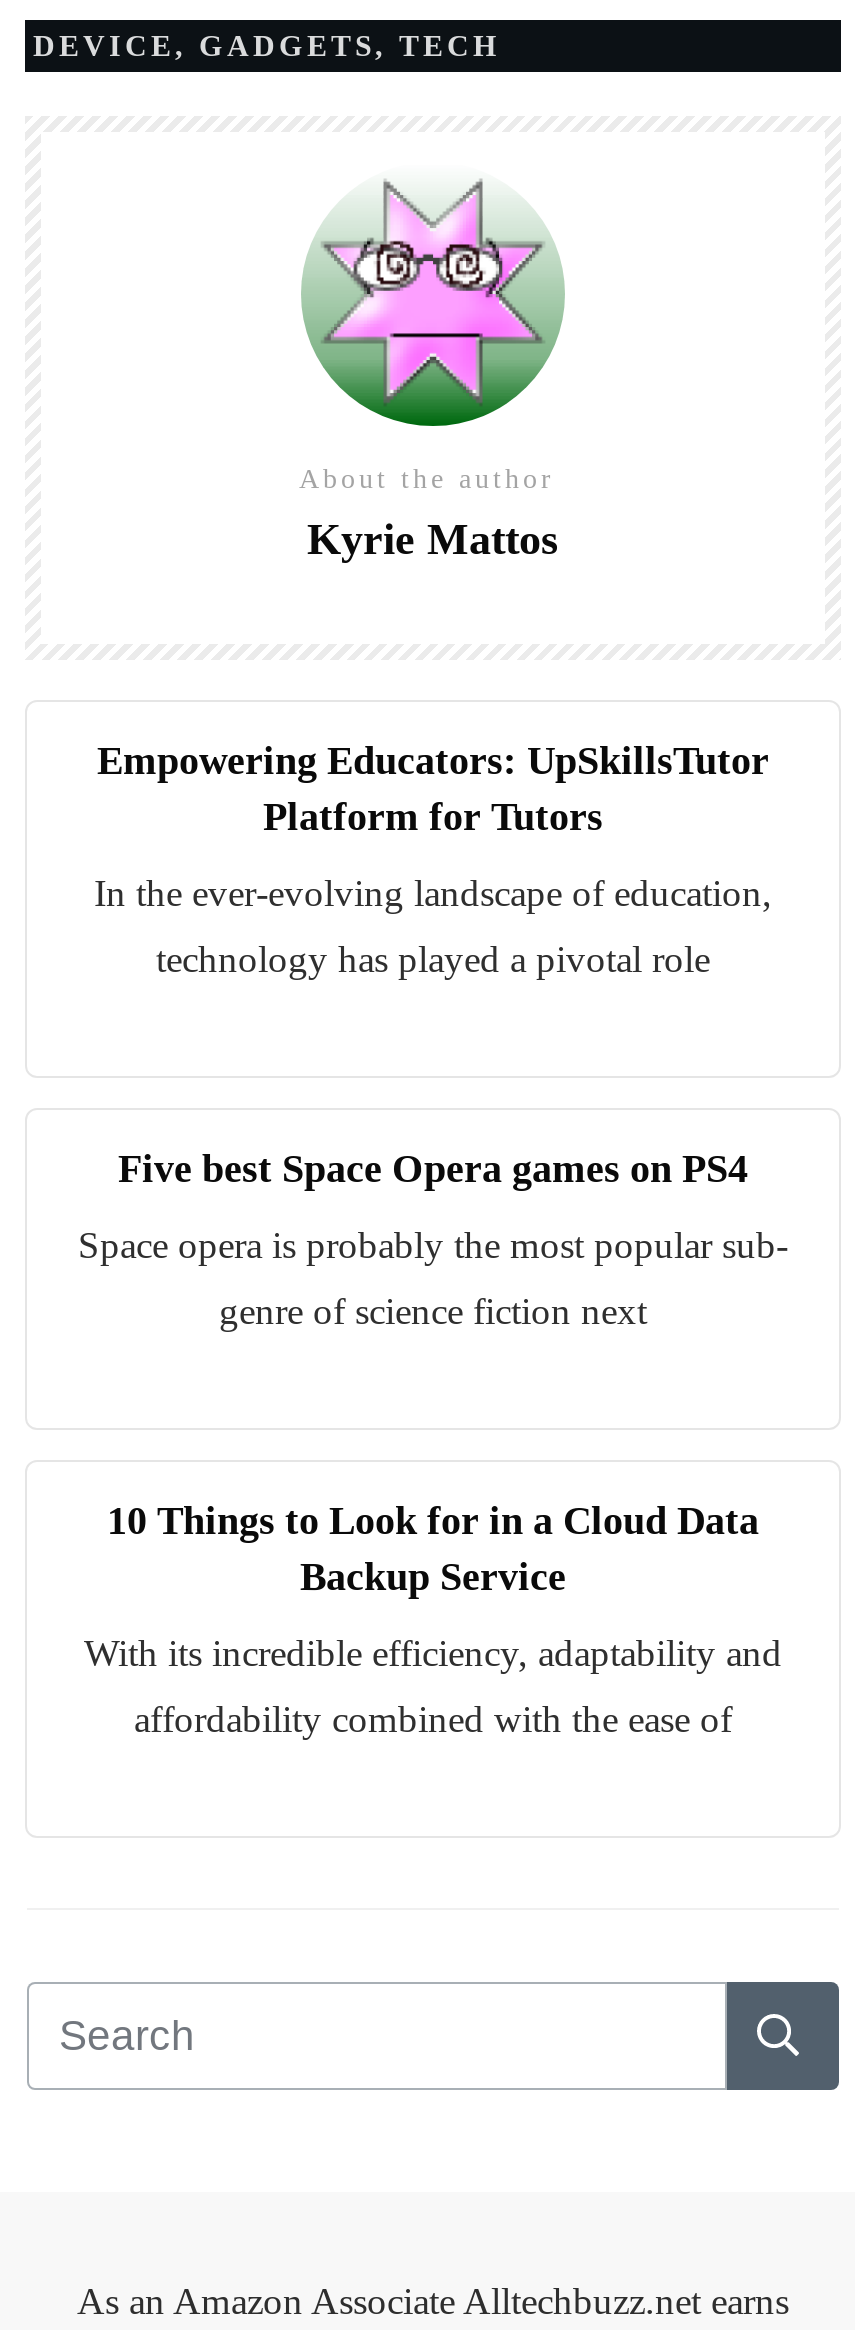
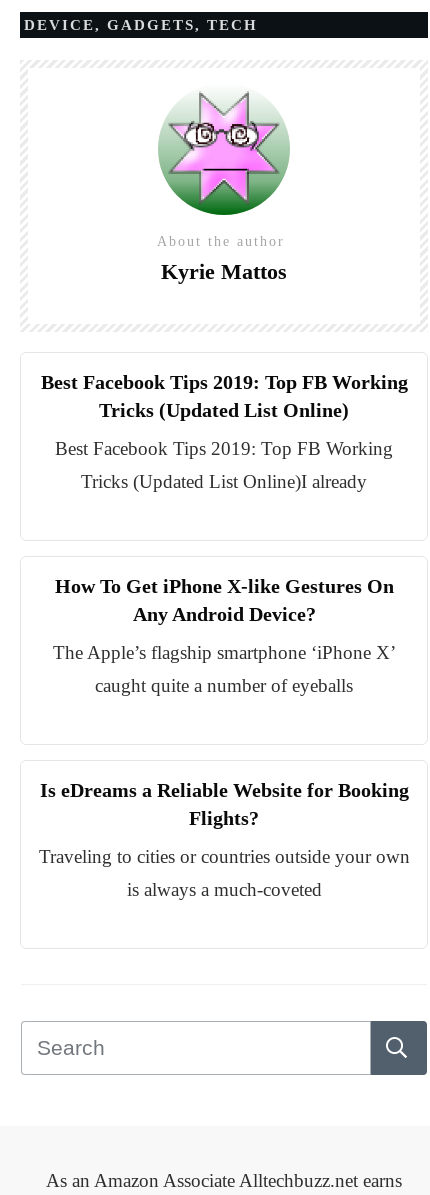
- Empowering Educators: UpSkillsTutor
- Platform for Tutors
+ Best Facebook Tips 2019: Top FB Working
+ Tricks (Updated List Online)

- In the ever-evolving landscape of education,
+ Best Facebook Tips 2019: Top FB Working

- technology has played a pivotal role
+ Tricks (Updated List Online)I already

- Five best Space Opera games on PS4
+ How To Get iPhone X-like Gestures On
+ Any Android Device?

- Space opera is probably the most popular sub-
+ The Apple’s flagship smartphone ‘iPhone X’

- genre of science fiction next
+ caught quite a number of eyeballs

- 10 Things to Look for in a Cloud Data
- Backup Service
+ Is eDreams a Reliable Website for Booking
+ Flights?

- With its incredible efficiency, adaptability and
+ Traveling to cities or countries outside your own

- affordability combined with the ease of
+ is always a much-coveted
